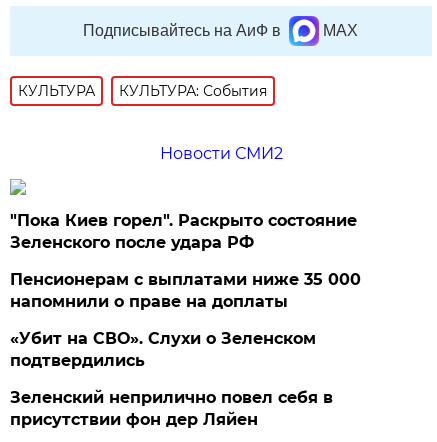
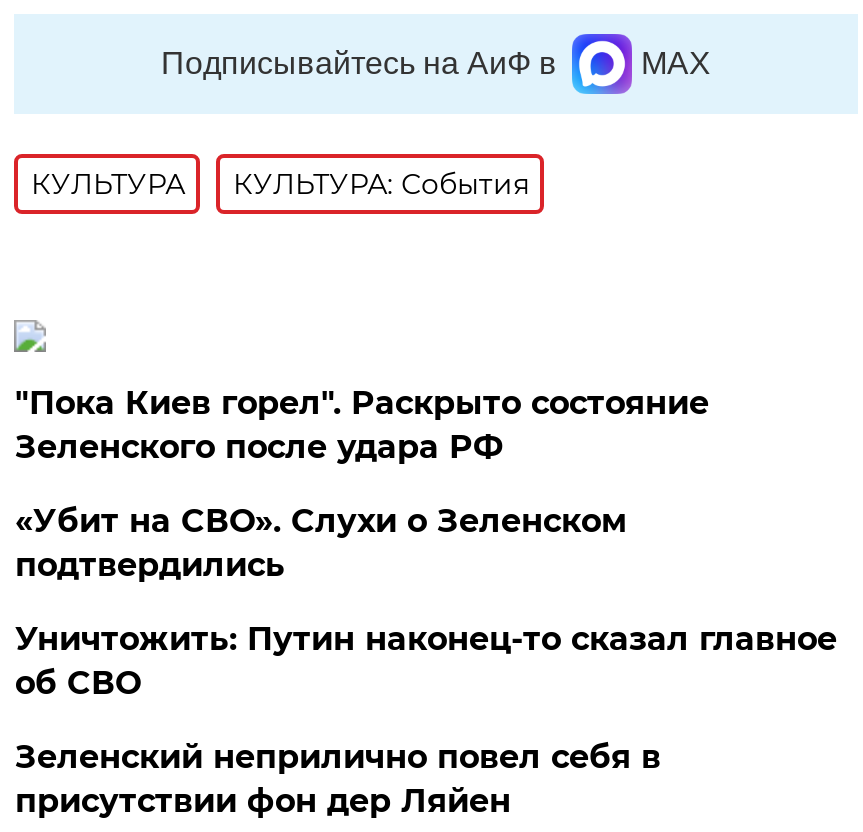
- Новости СМИ2

- Пенсионерам с выплатами ниже 35 000
- напомнили о праве на доплаты

moved up: «Убит на СВО». Слухи о Зеленском | подтвердились

+ Уничтожить: Путин наконец-то сказал главное
+ об СВО
